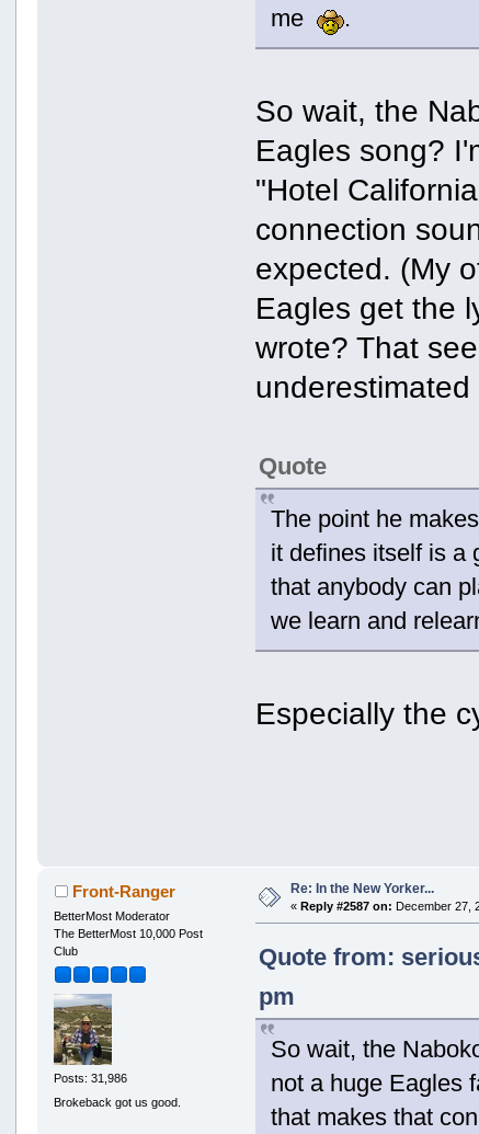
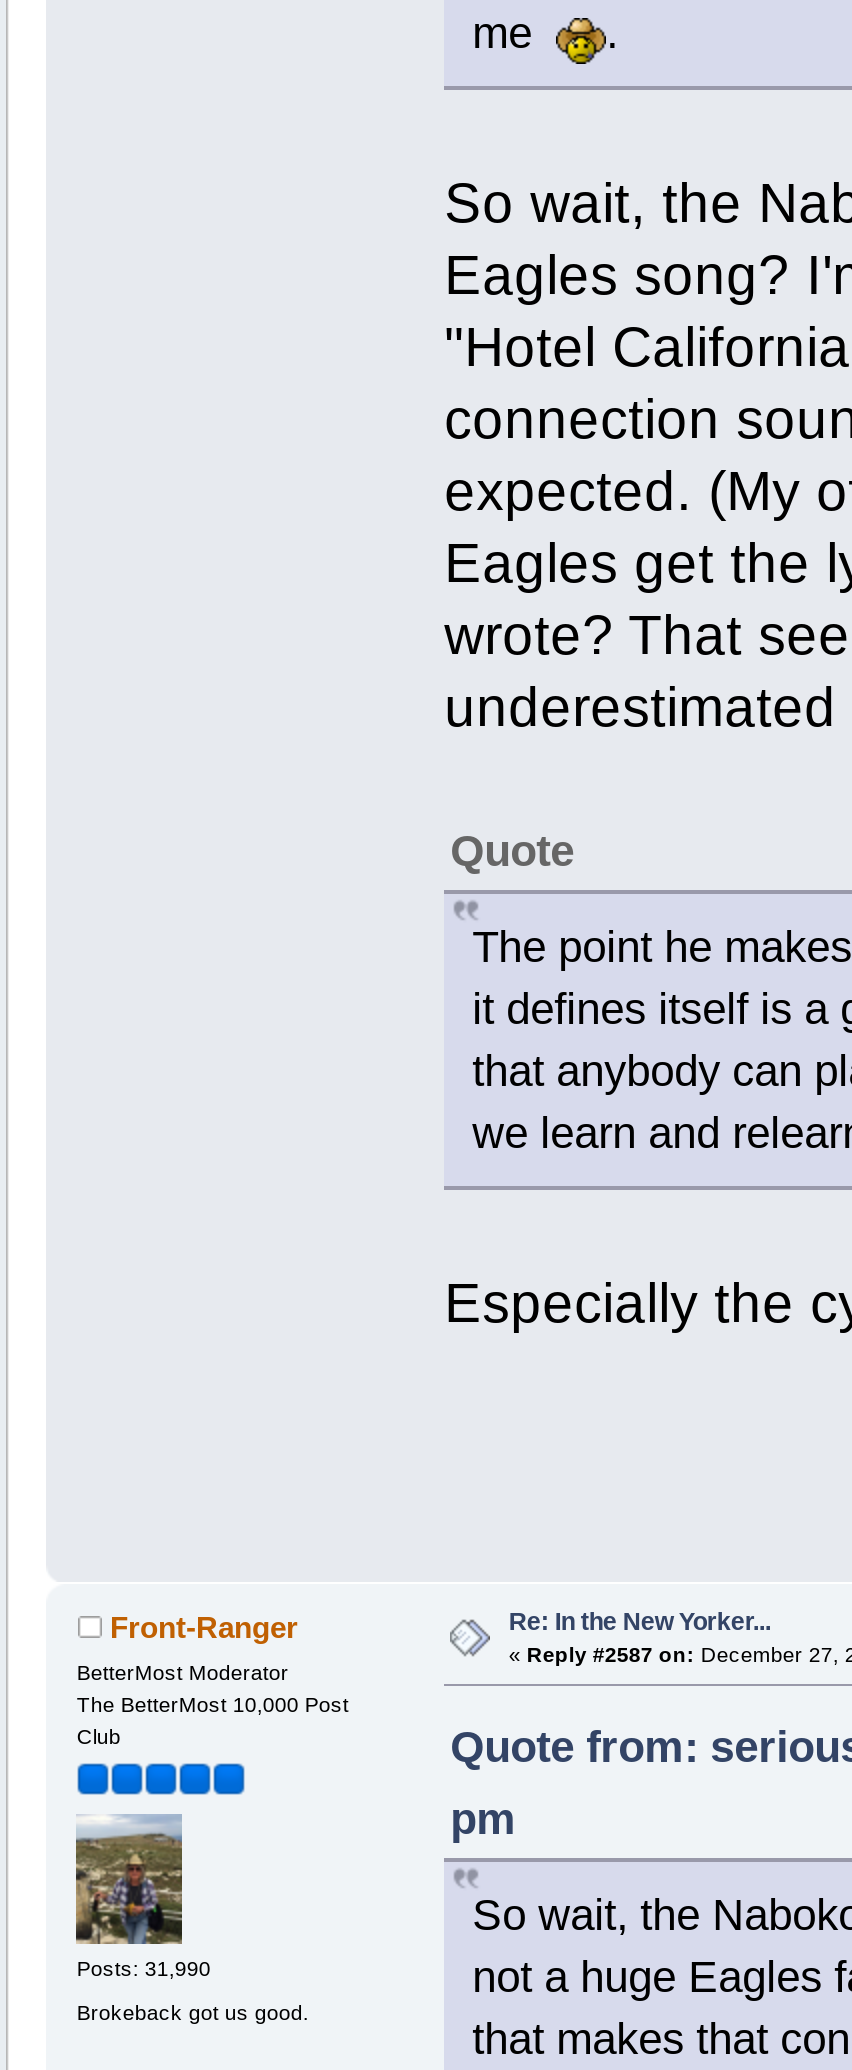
- Posts: 31,986
+ Posts: 31,990
